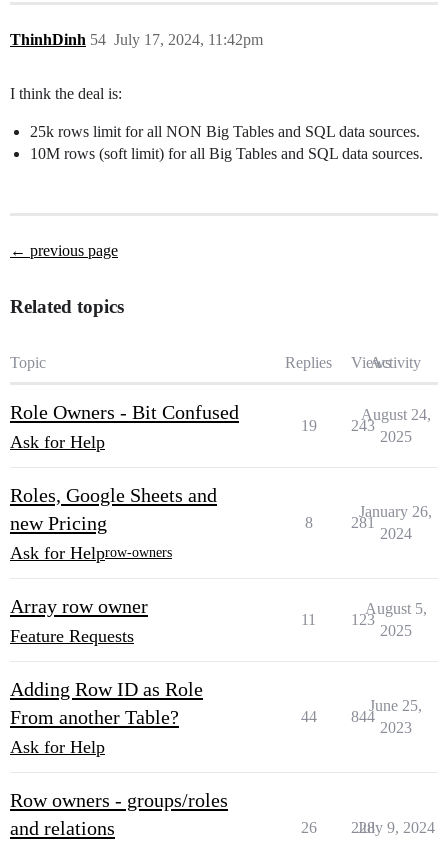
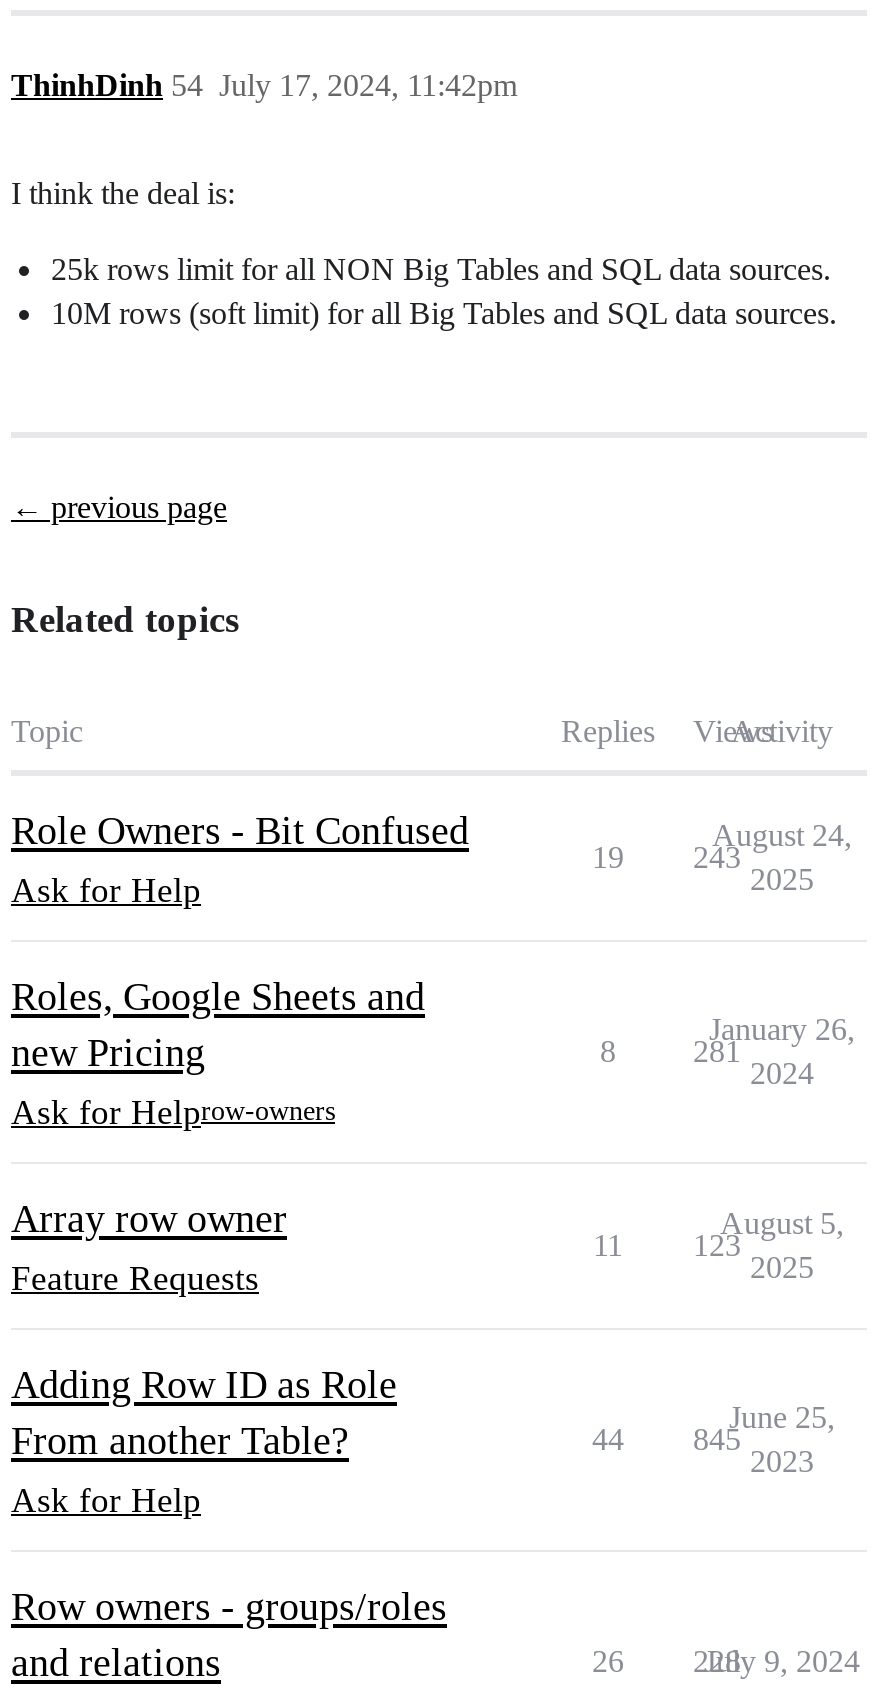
- 844
+ 845
